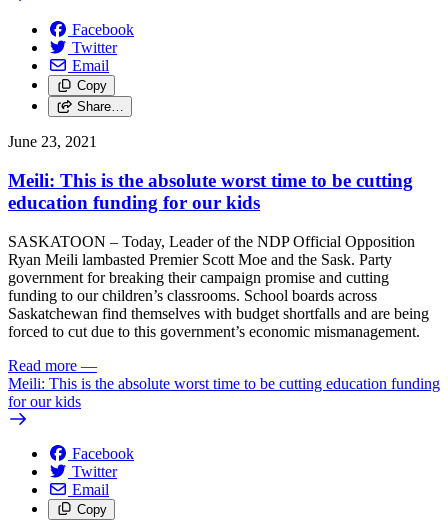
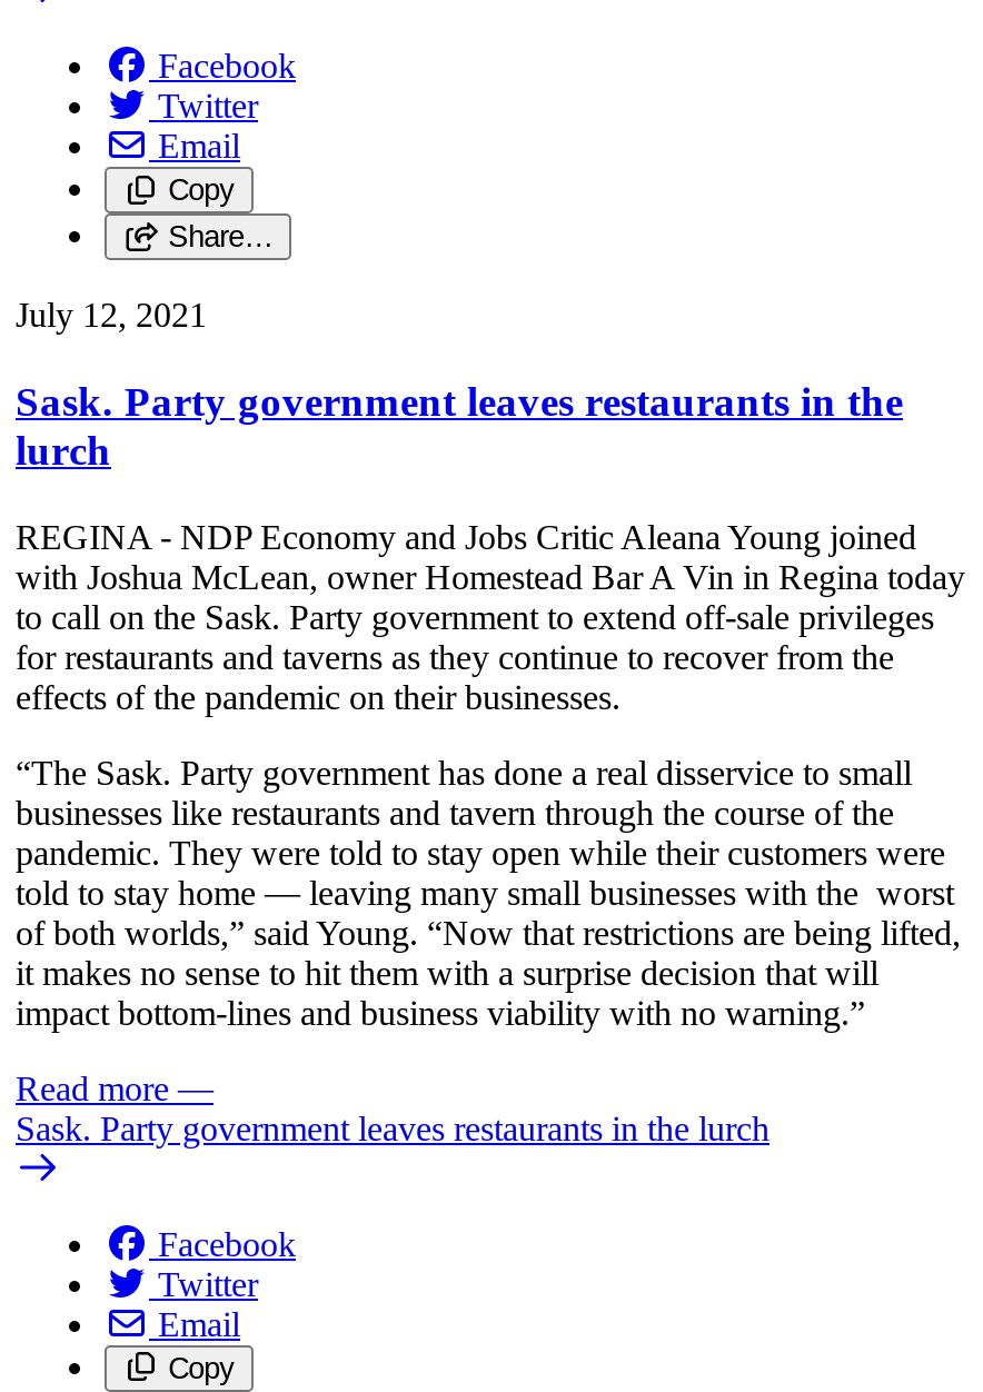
- June 23, 2021
- Meili: This is the absolute worst time to be cutting
- education funding for our kids
- SASKATOON – Today, Leader of the NDP Official Opposition
- Ryan Meili lambasted Premier Scott Moe and the Sask. Party
- government for breaking their campaign promise and cutting
- funding to our children’s classrooms. School boards across
- Saskatchewan find themselves with budget shortfalls and are being
- forced to cut due to this government’s economic mismanagement.
+ July 12, 2021
+ Sask. Party government leaves restaurants in the
+ lurch
+ REGINA - NDP Economy and Jobs Critic Aleana Young joined
+ with Joshua McLean, owner Homestead Bar A Vin in Regina today
+ to call on the Sask. Party government to extend off-sale privileges
+ for restaurants and taverns as they continue to recover from the
+ effects of the pandemic on their businesses.
+ “The Sask. Party government has done a real disservice to small
+ businesses like restaurants and tavern through the course of the
+ pandemic. They were told to stay open while their customers were
+ told to stay home — leaving many small businesses with the worst
+ of both worlds,” said Young. “Now that restrictions are being lifted,
+ it makes no sense to hit them with a surprise decision that will
+ impact bottom-lines and business viability with no warning.”

moved down: Read more —

- Meili: This is the absolute worst time to be cutting education funding
- for our kids
+ Sask. Party government leaves restaurants in the lurch
